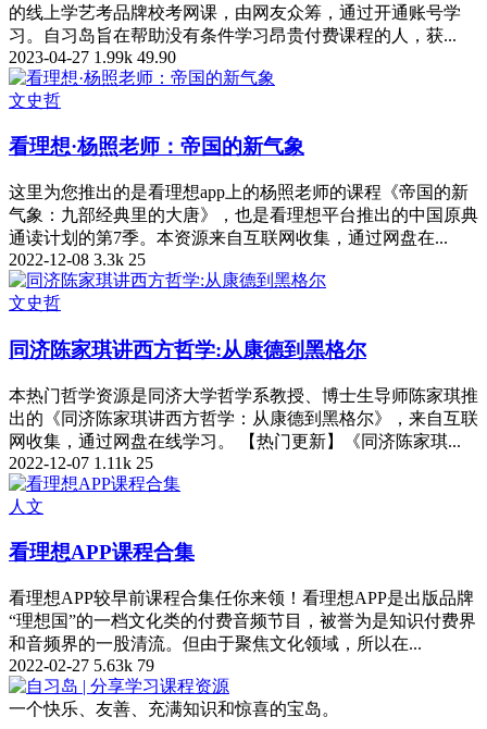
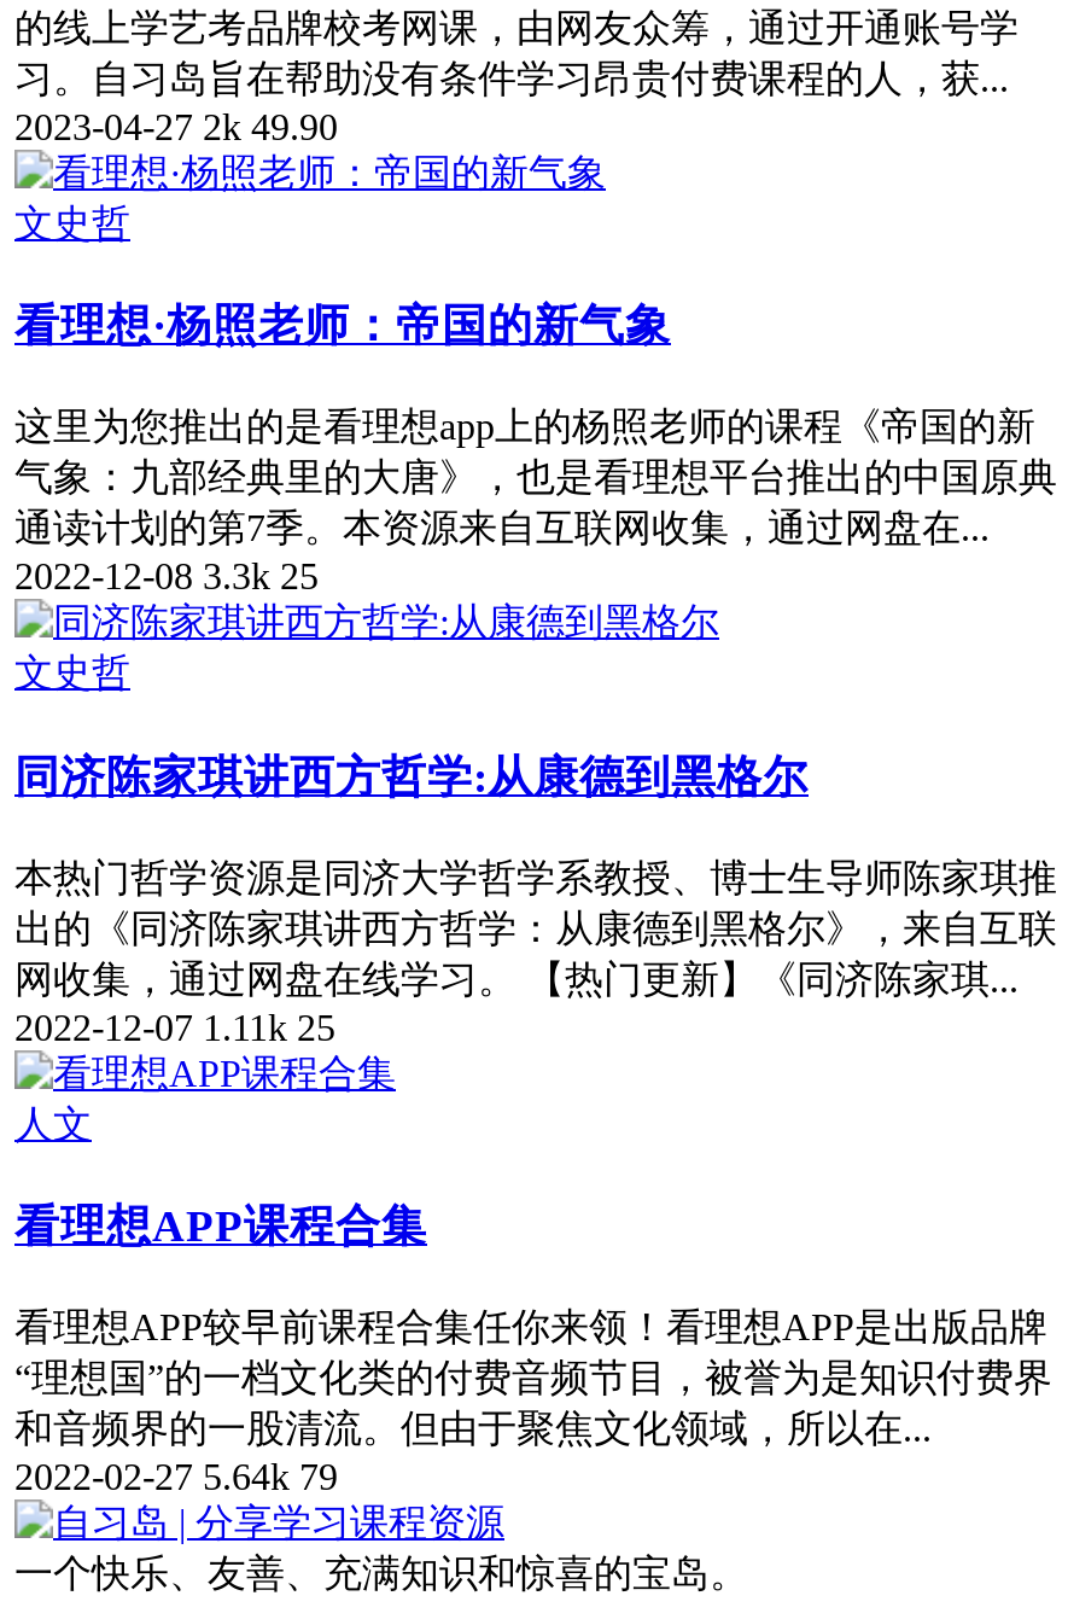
- 2023-04-27 1.99k 49.90
+ 2023-04-27 2k 49.90

- 2022-02-27 5.63k 79
+ 2022-02-27 5.64k 79
